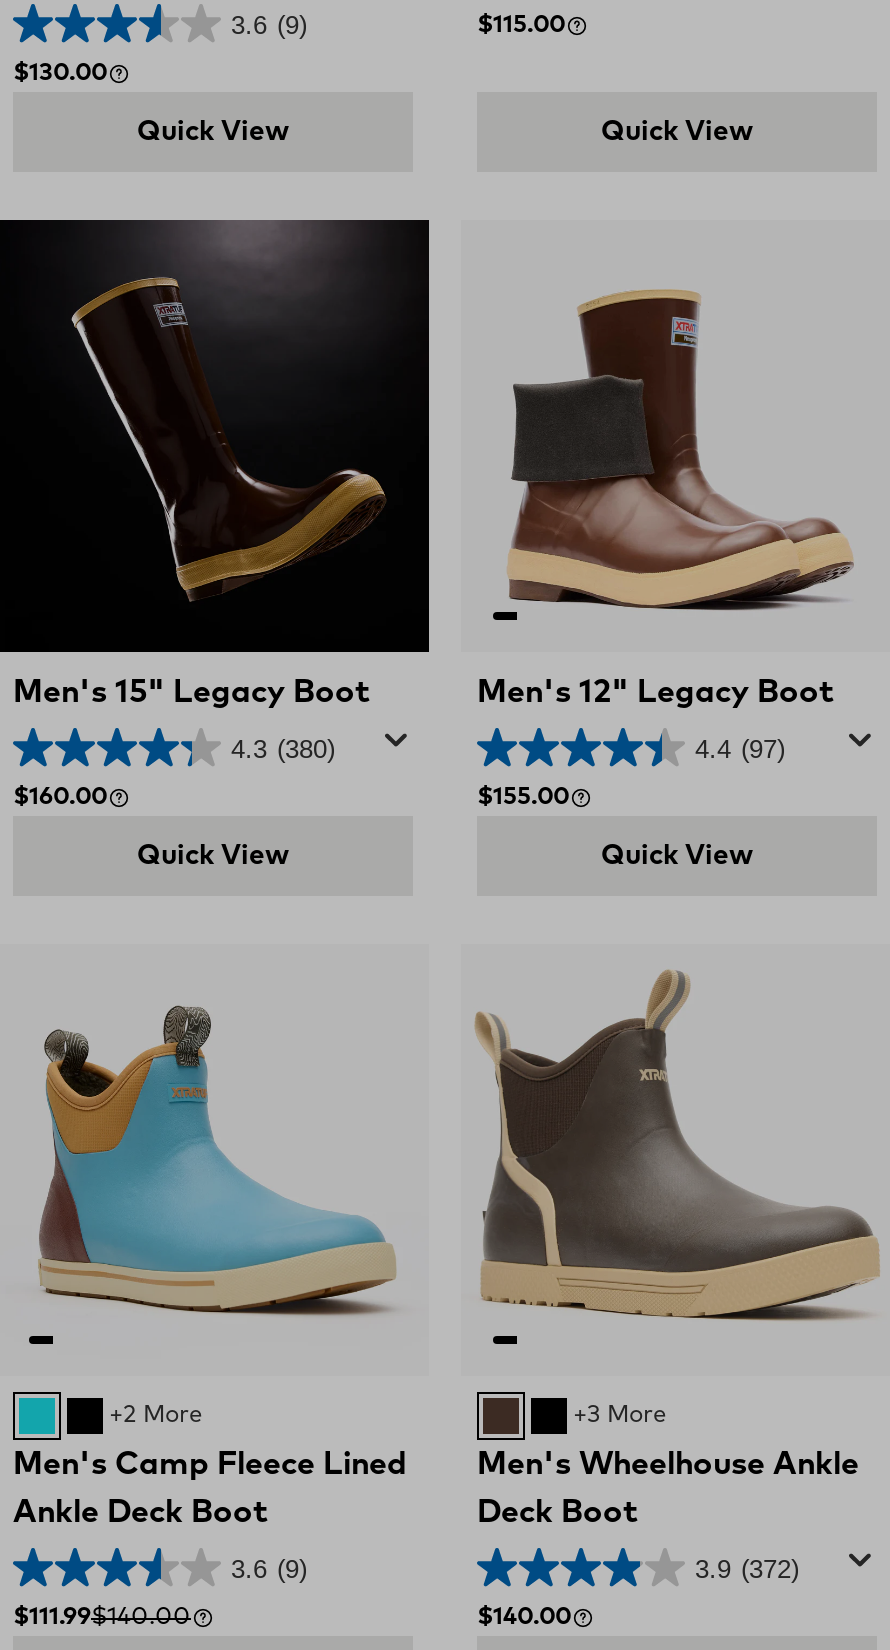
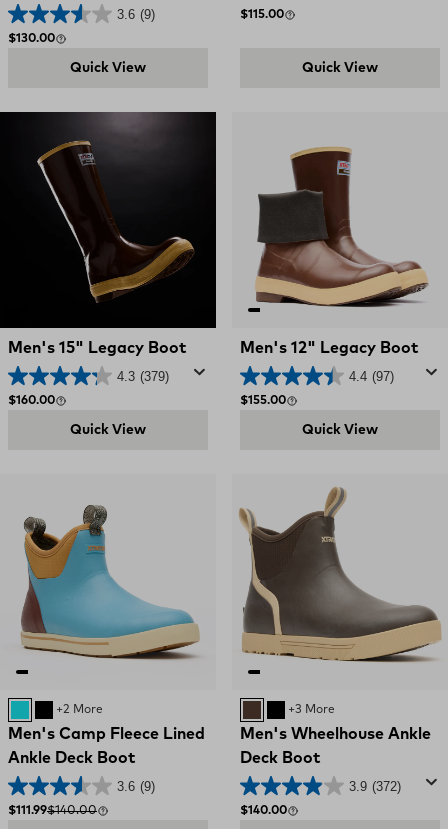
- 4.3 (380)
+ 4.3 (379)
